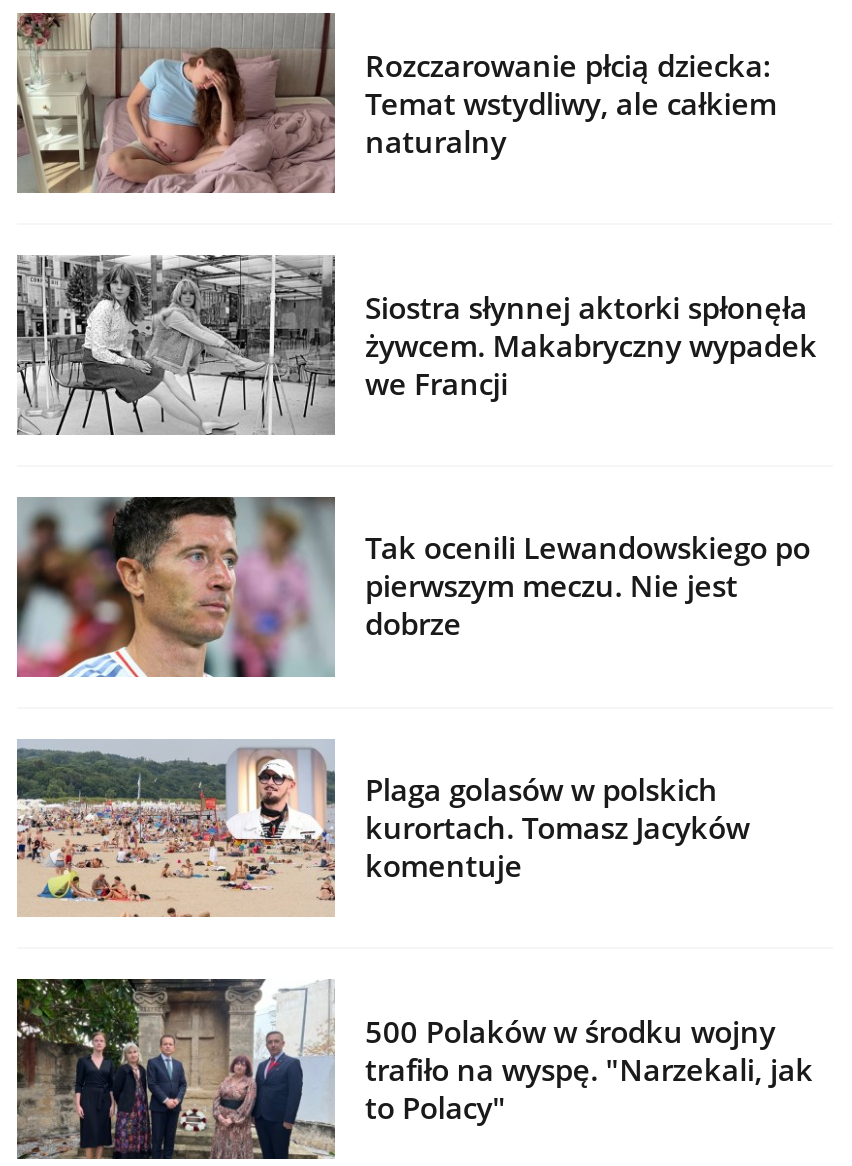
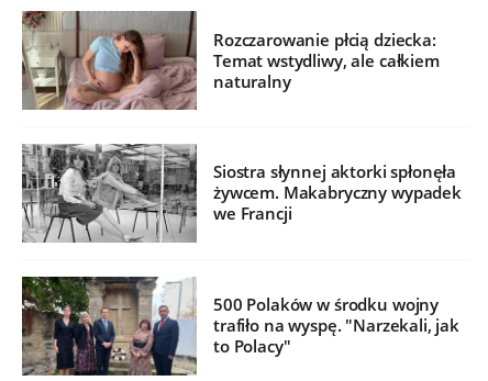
- [image]
- Tak ocenili Lewandowskiego po
- pierwszym meczu. Nie jest
- dobrze

- [image]
- Plaga golasów w polskich
- kurortach. Tomasz Jacyków
- komentuje
